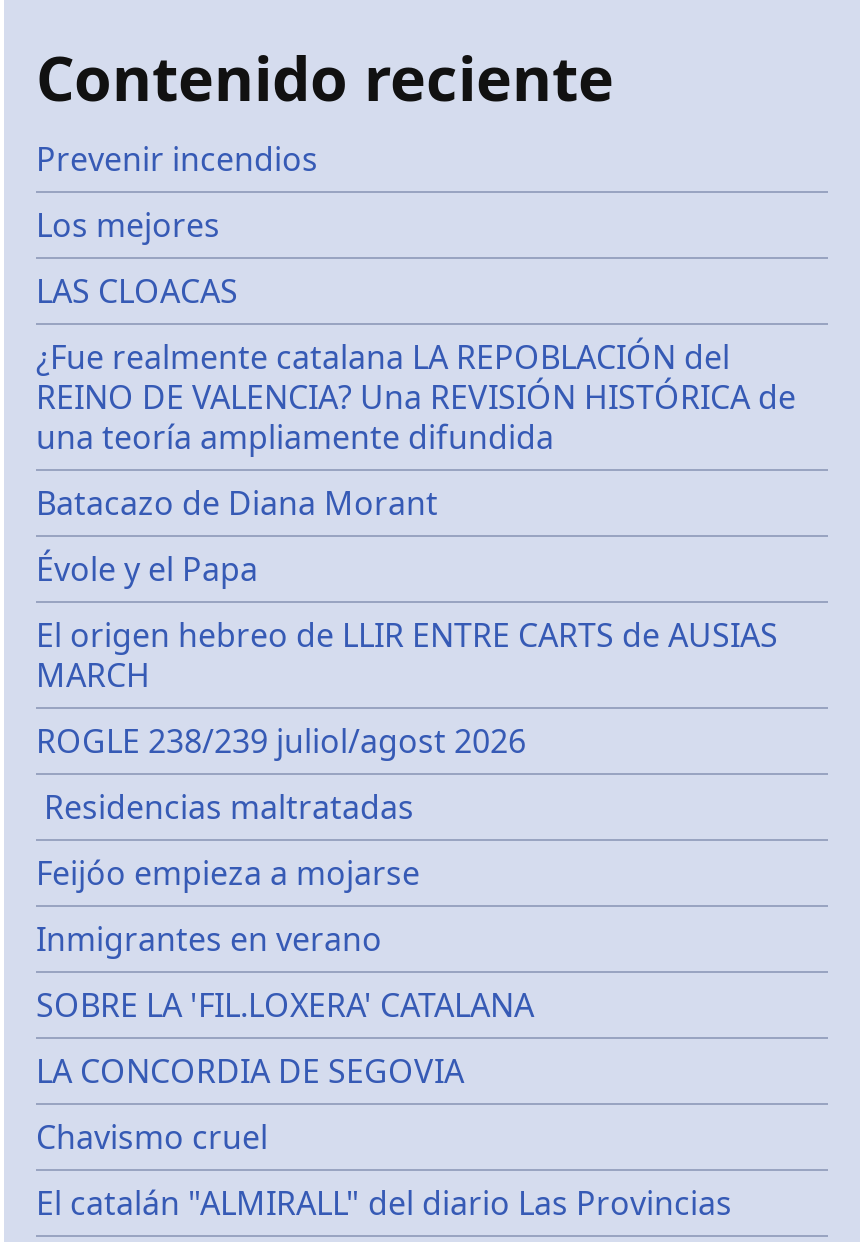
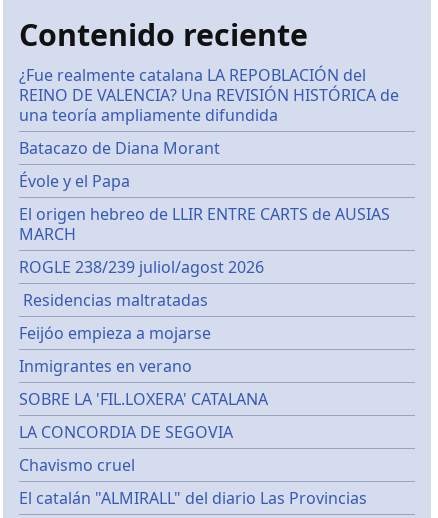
- Prevenir incendios
- Los mejores
- LAS CLOACAS
